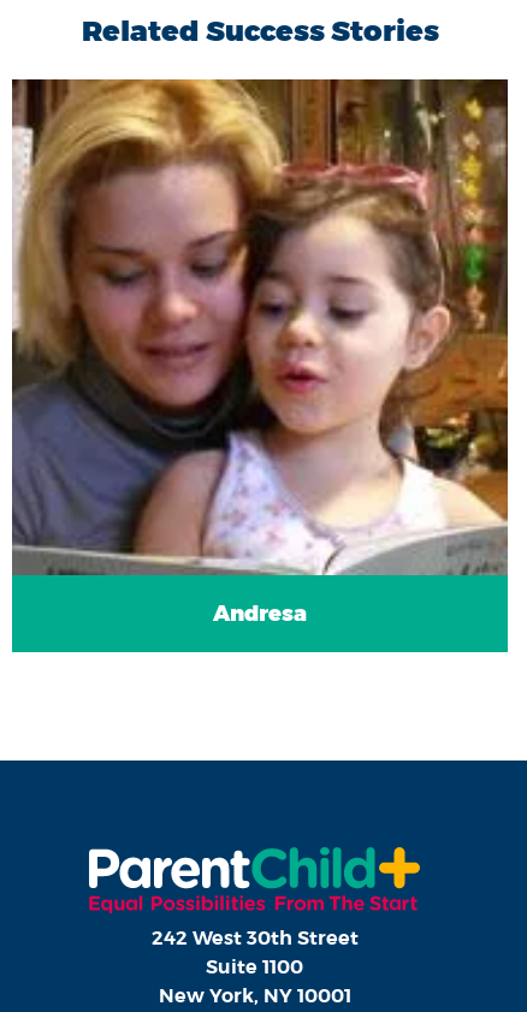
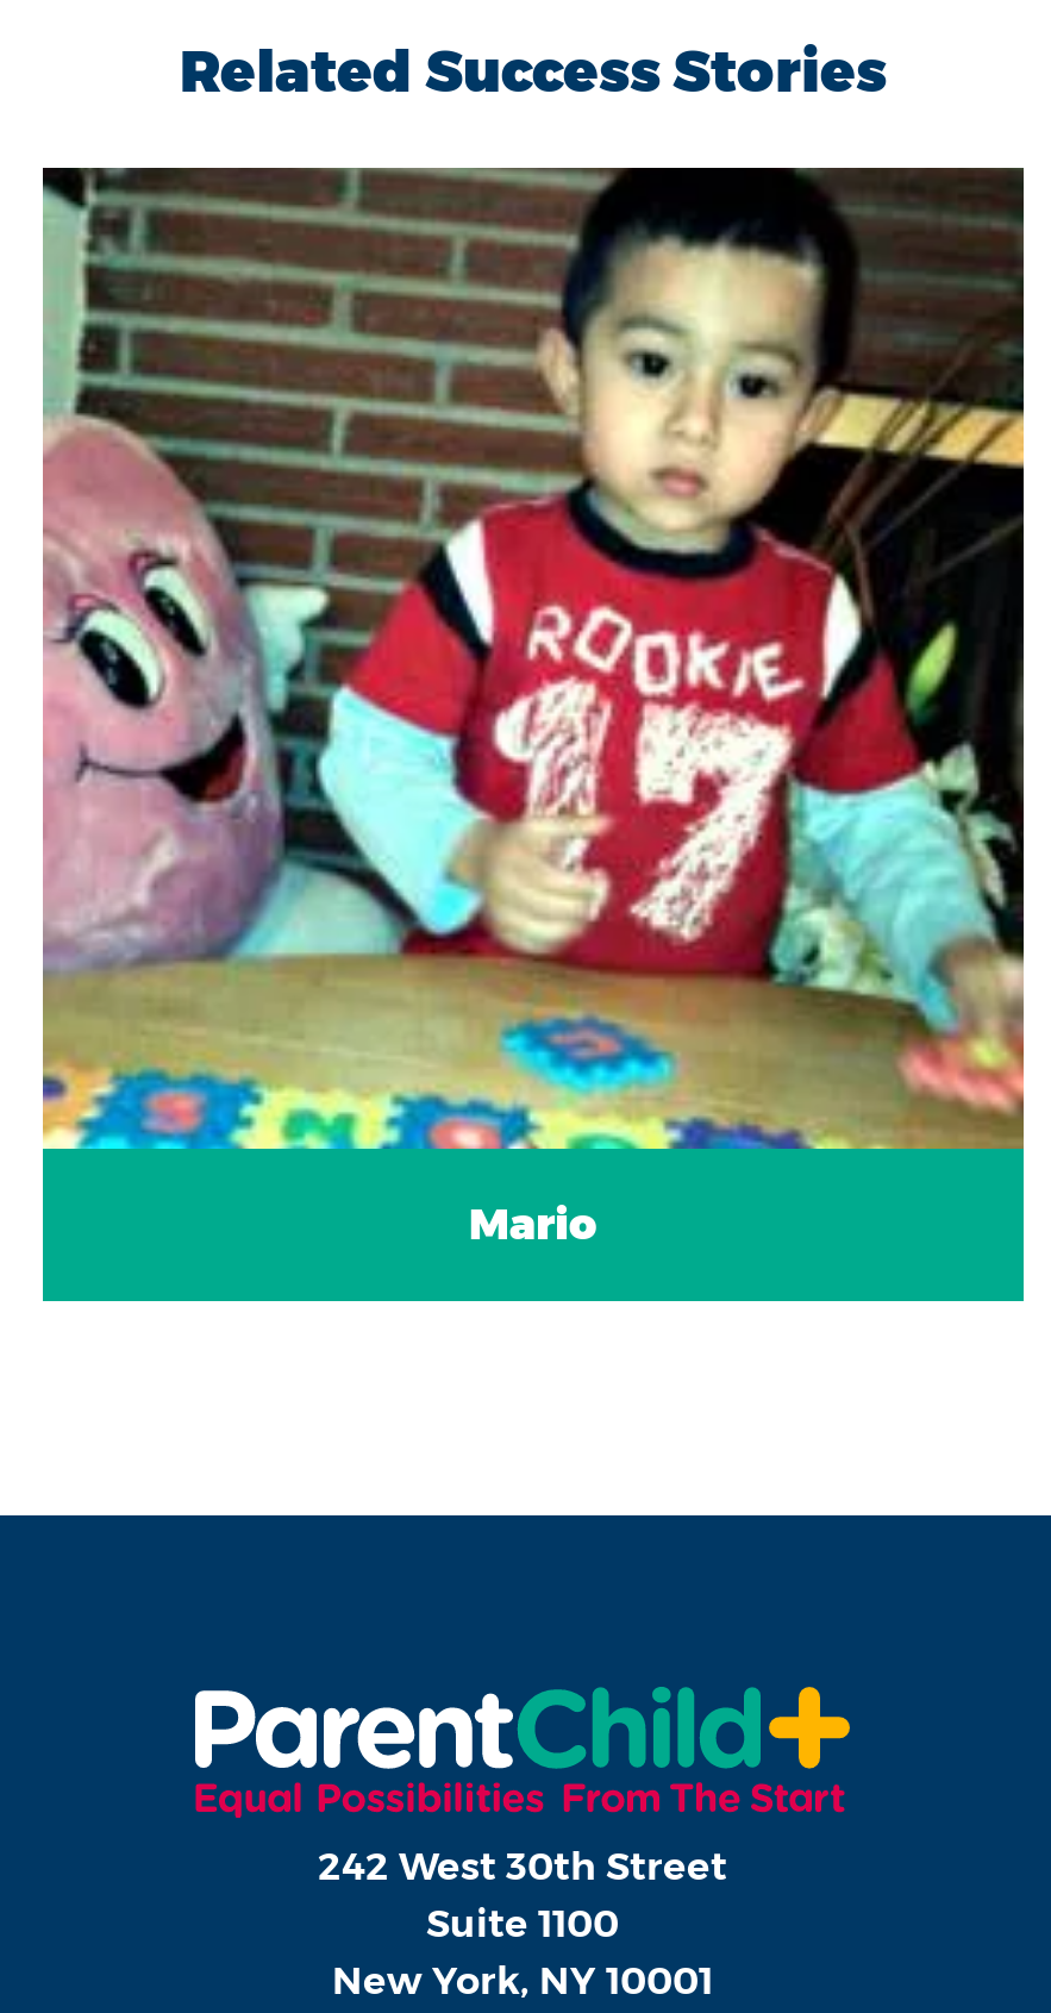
- [image]
- Andresa
+ [image]
+ Mario
